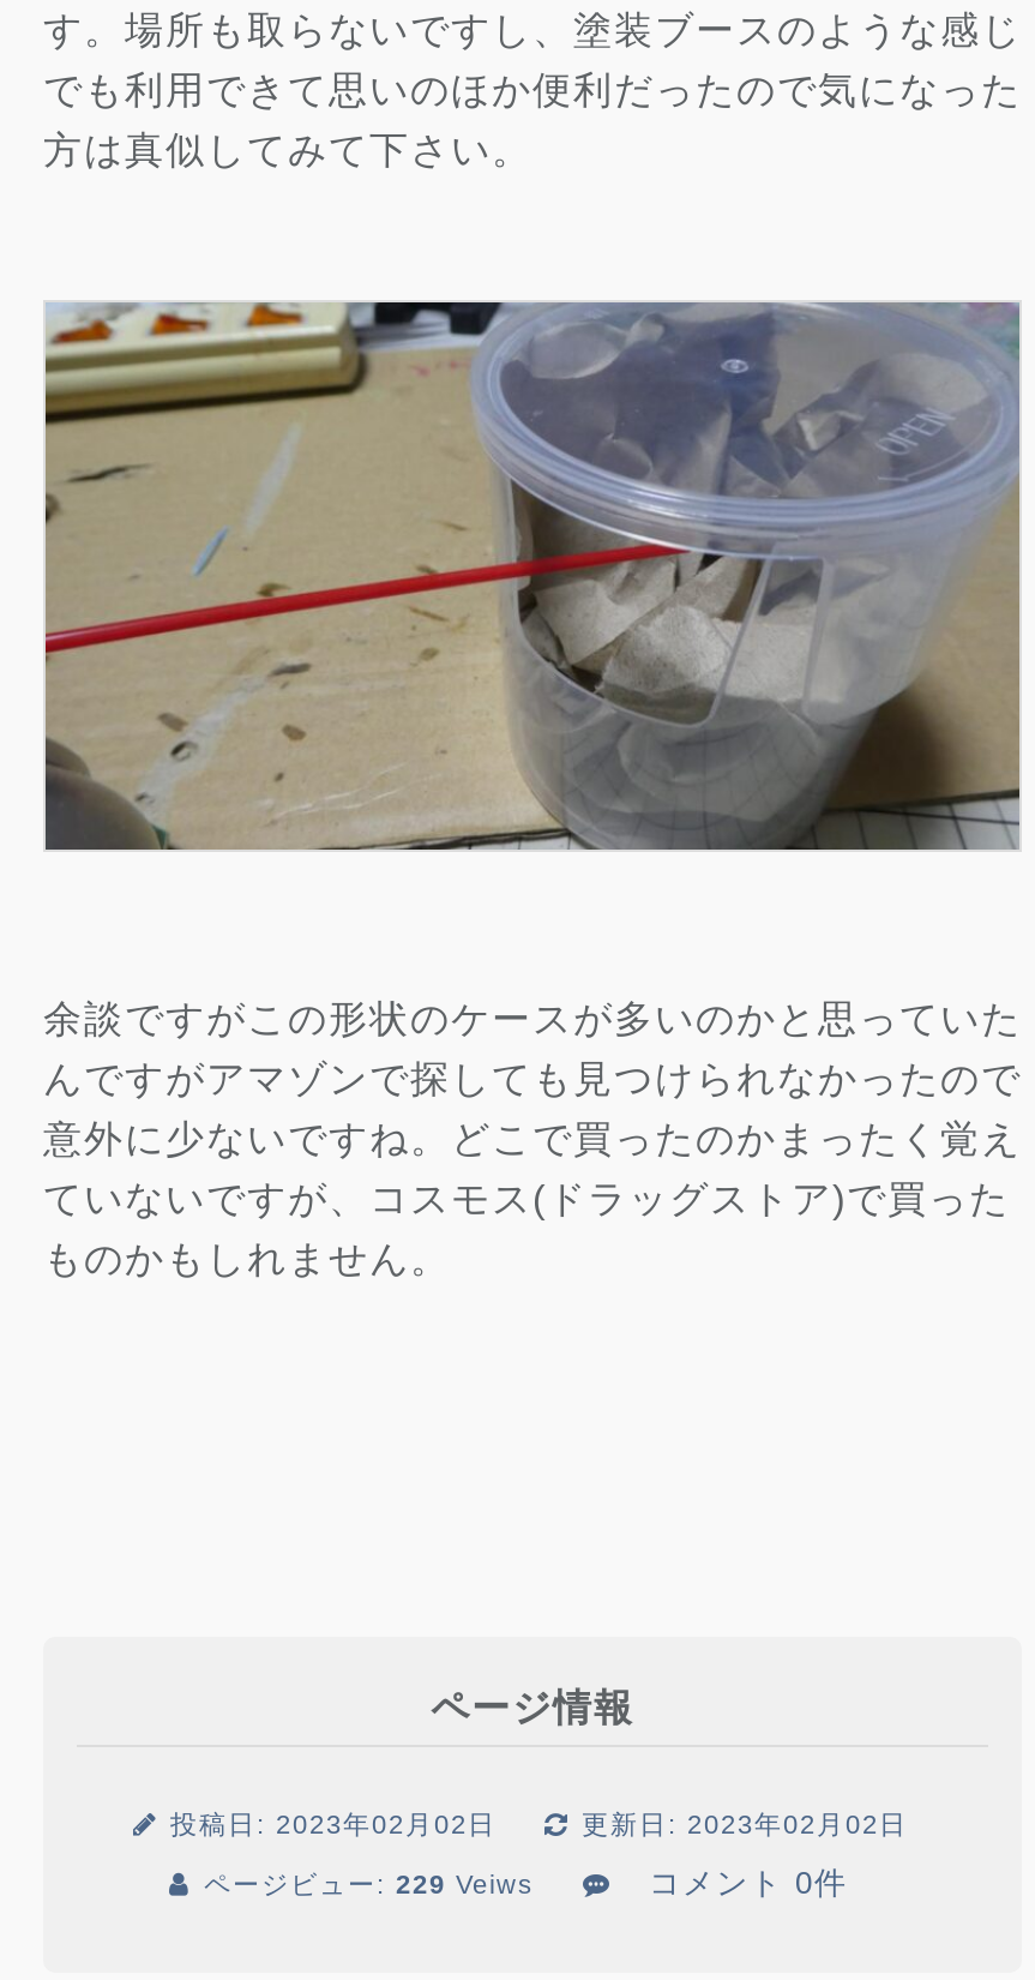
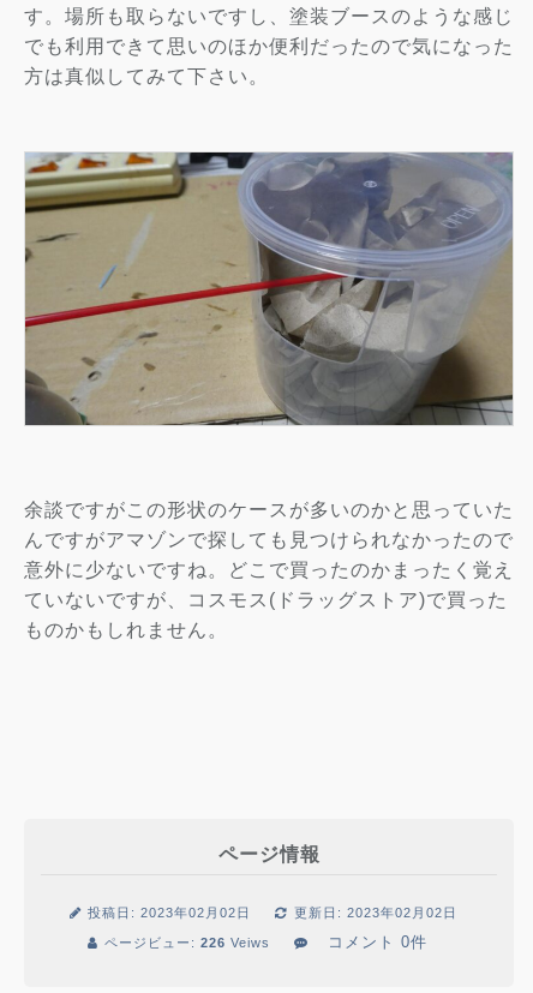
- ページビュー: 229 Veiws
+ ページビュー: 226 Veiws
